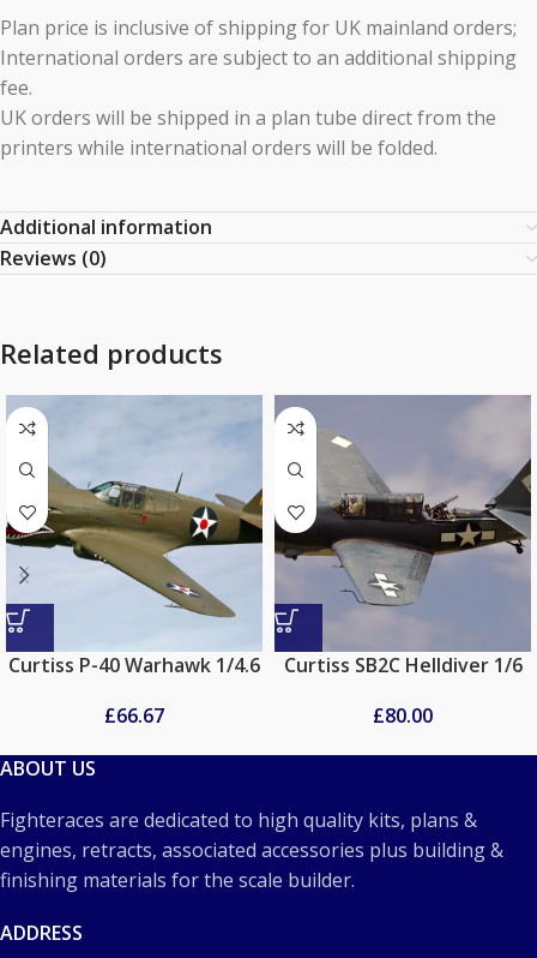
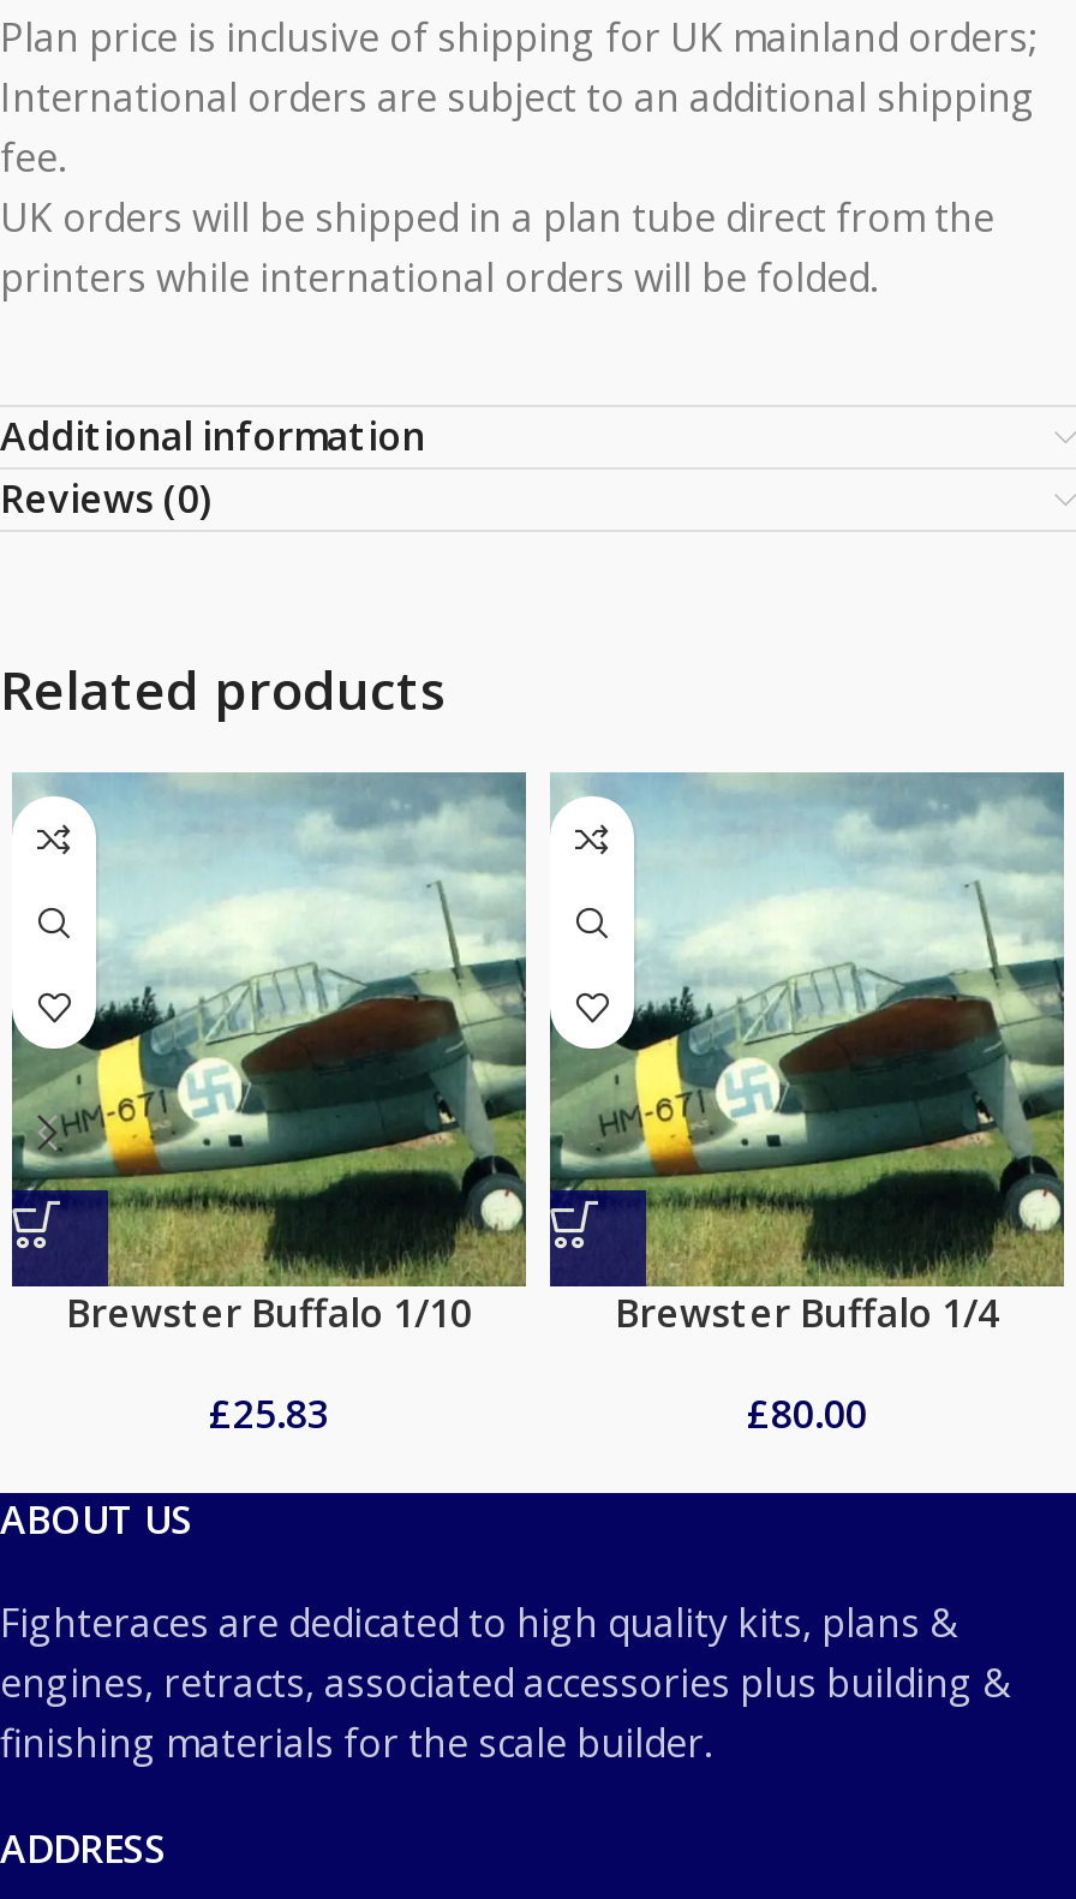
- [image]
- Curtiss P-40 Warhawk 1/4.6
+ [image]
+ Brewster Buffalo 1/10

- [image]
- Curtiss SB2C Helldiver 1/6
+ [image]
+ Brewster Buffalo 1/4

- £66.67
+ £25.83
